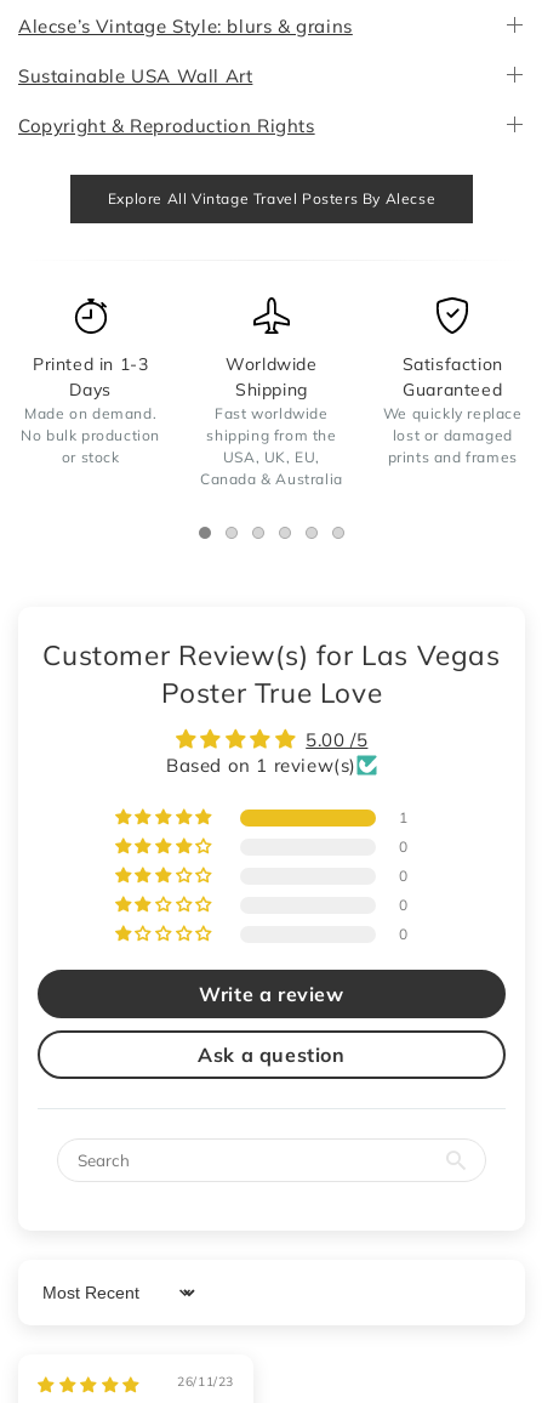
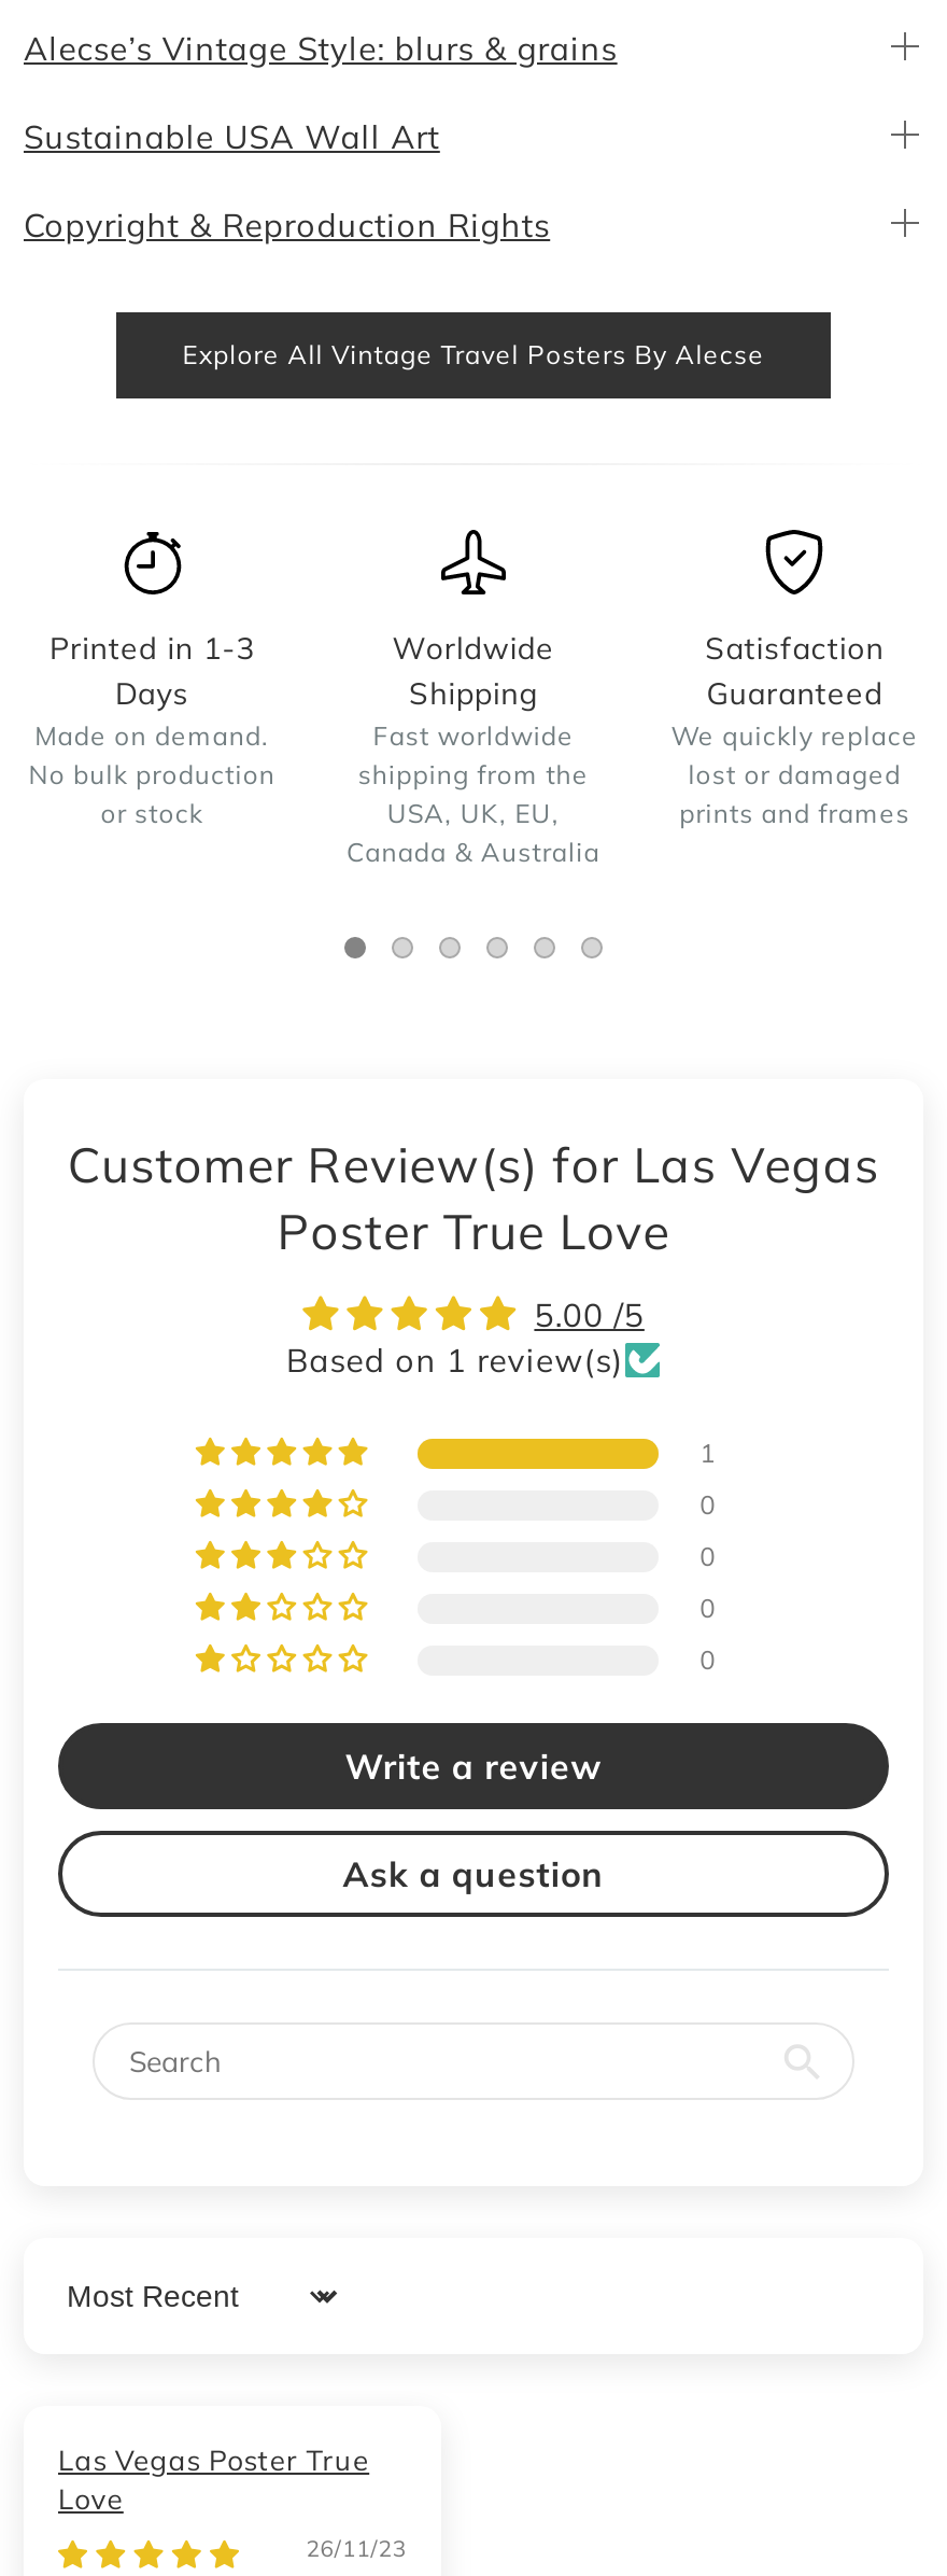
+ Las Vegas Poster True
+ Love
